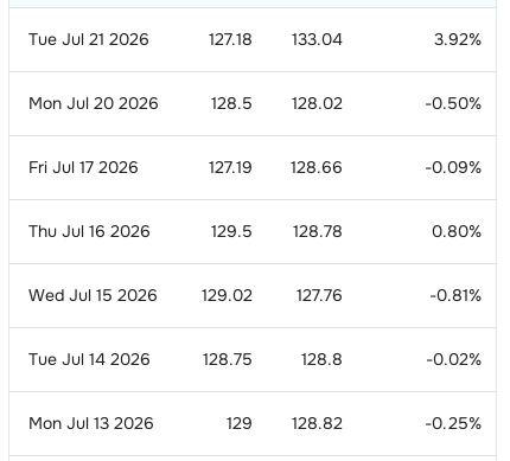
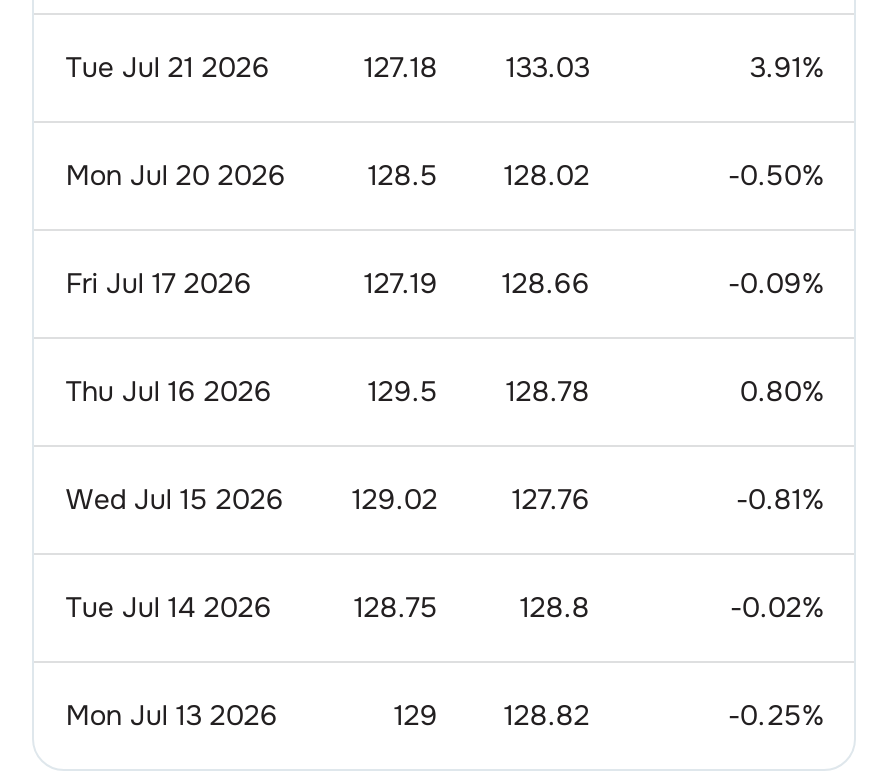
- 127.18 133.04
+ 127.18 133.03

- 3.92%
+ 3.91%
